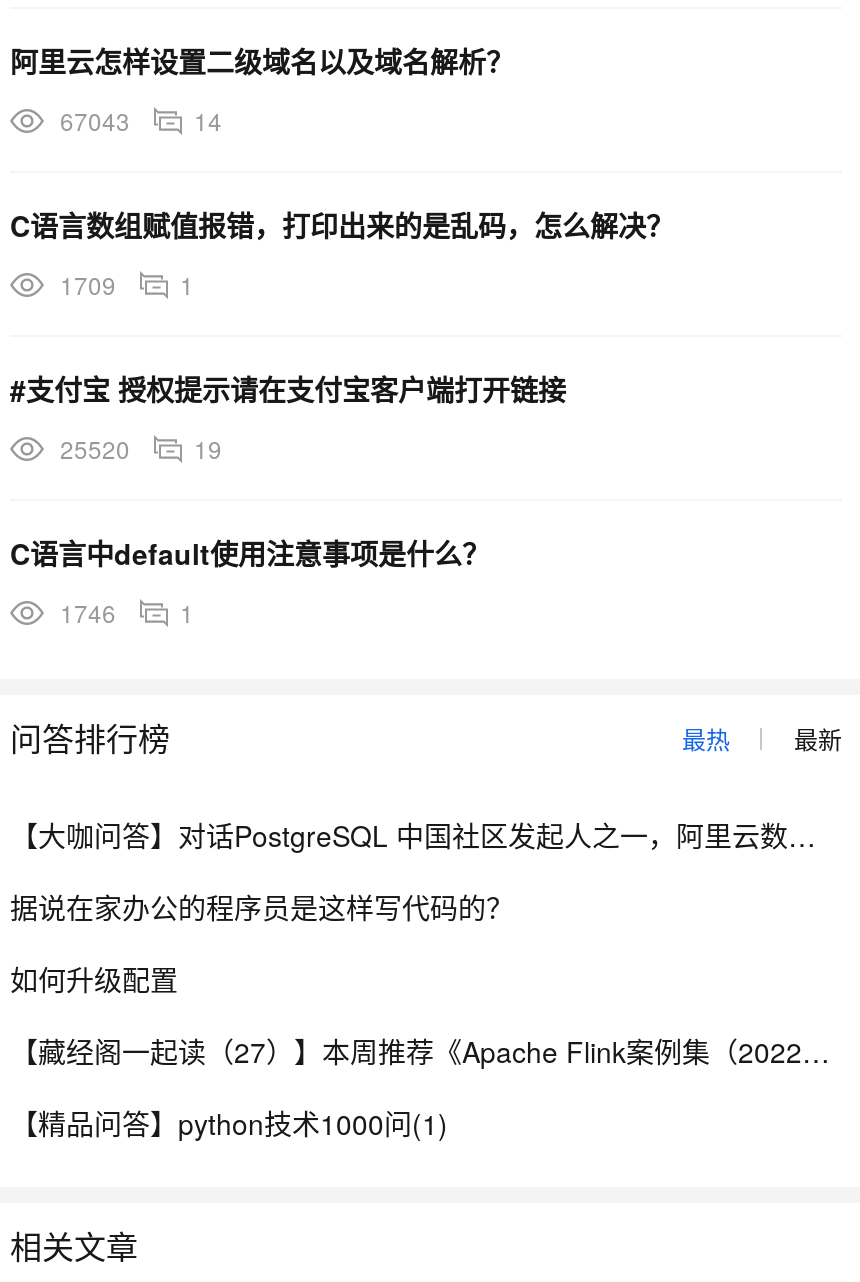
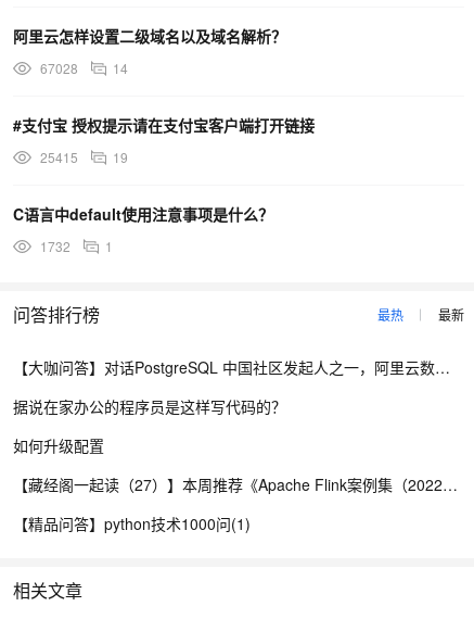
- 67043 14
+ 67028 14

- C语言数组赋值报错，打印出来的是乱码，怎么解决？
- 1709
- 1

- 25520 19
+ 25415 19

- 1746 1
+ 1732 1
